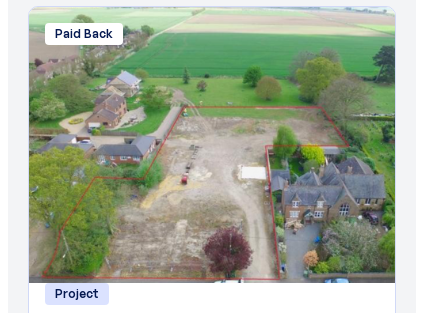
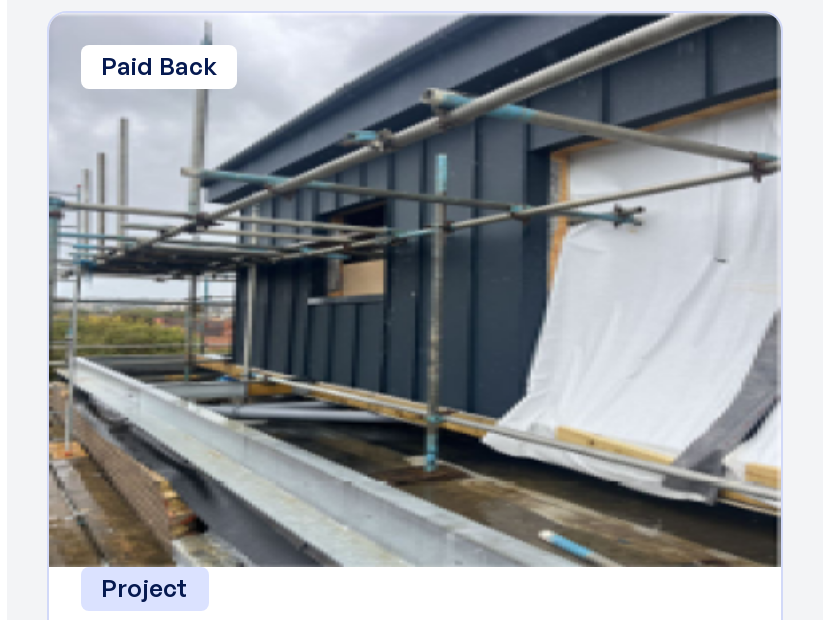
- [image]
+ [image]
